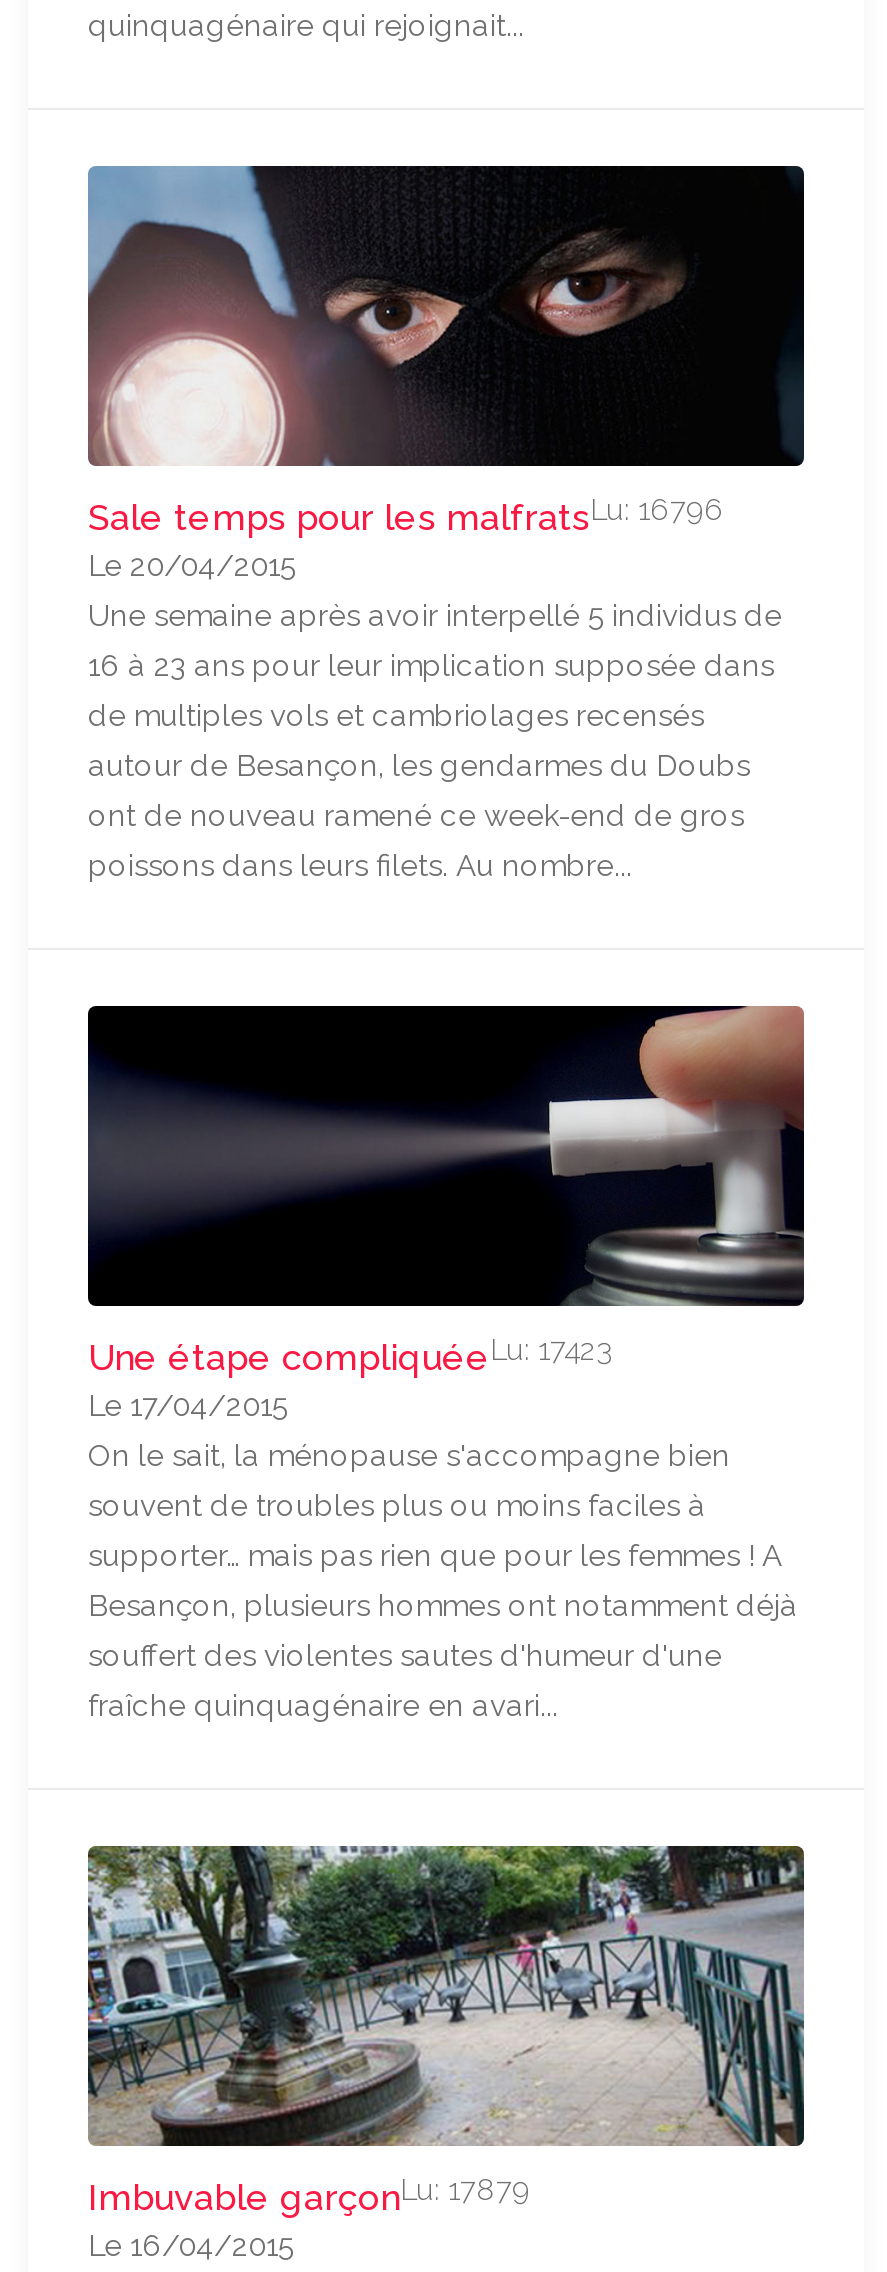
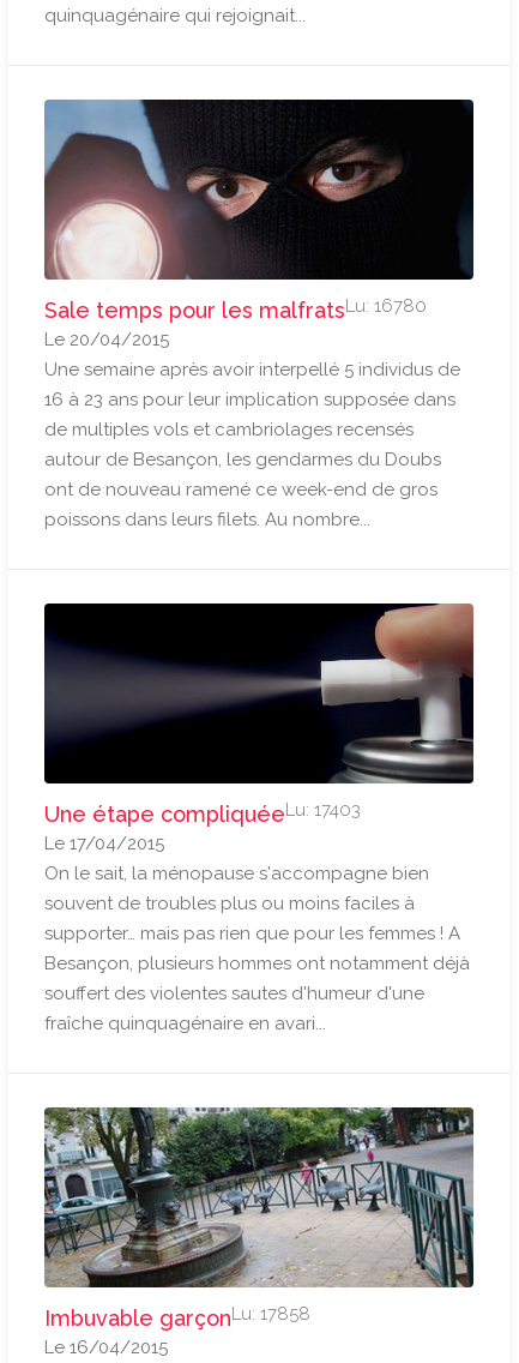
- Sale temps pour les malfratsLu: 16796
+ Sale temps pour les malfratsLu: 16780

- Une étape compliquéeLu: 17423
+ Une étape compliquéeLu: 17403

- Imbuvable garçonLu: 17879
+ Imbuvable garçonLu: 17858
